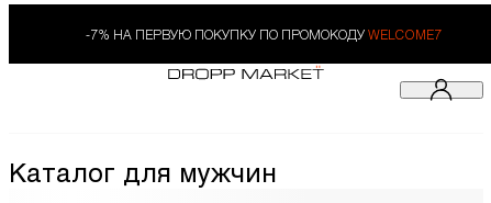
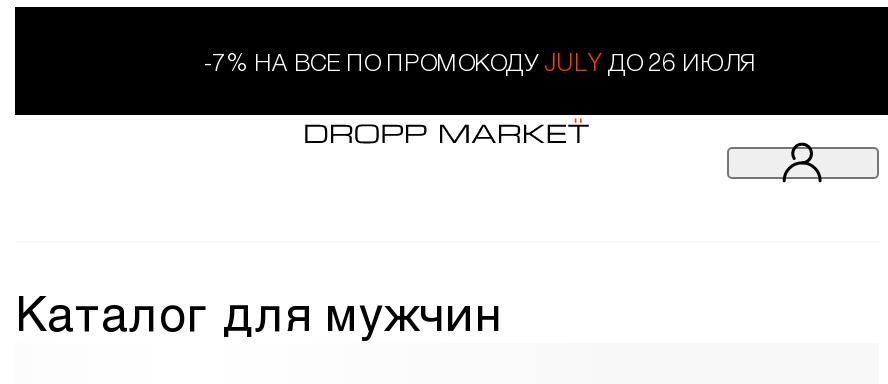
- -7% НА ПЕРВУЮ ПОКУПКУ ПО ПРОМОКОДУ WELCOME7
+ -7% НА ВСЕ ПО ПРОМОКОДУ JULY ДО 26 ИЮЛЯ
